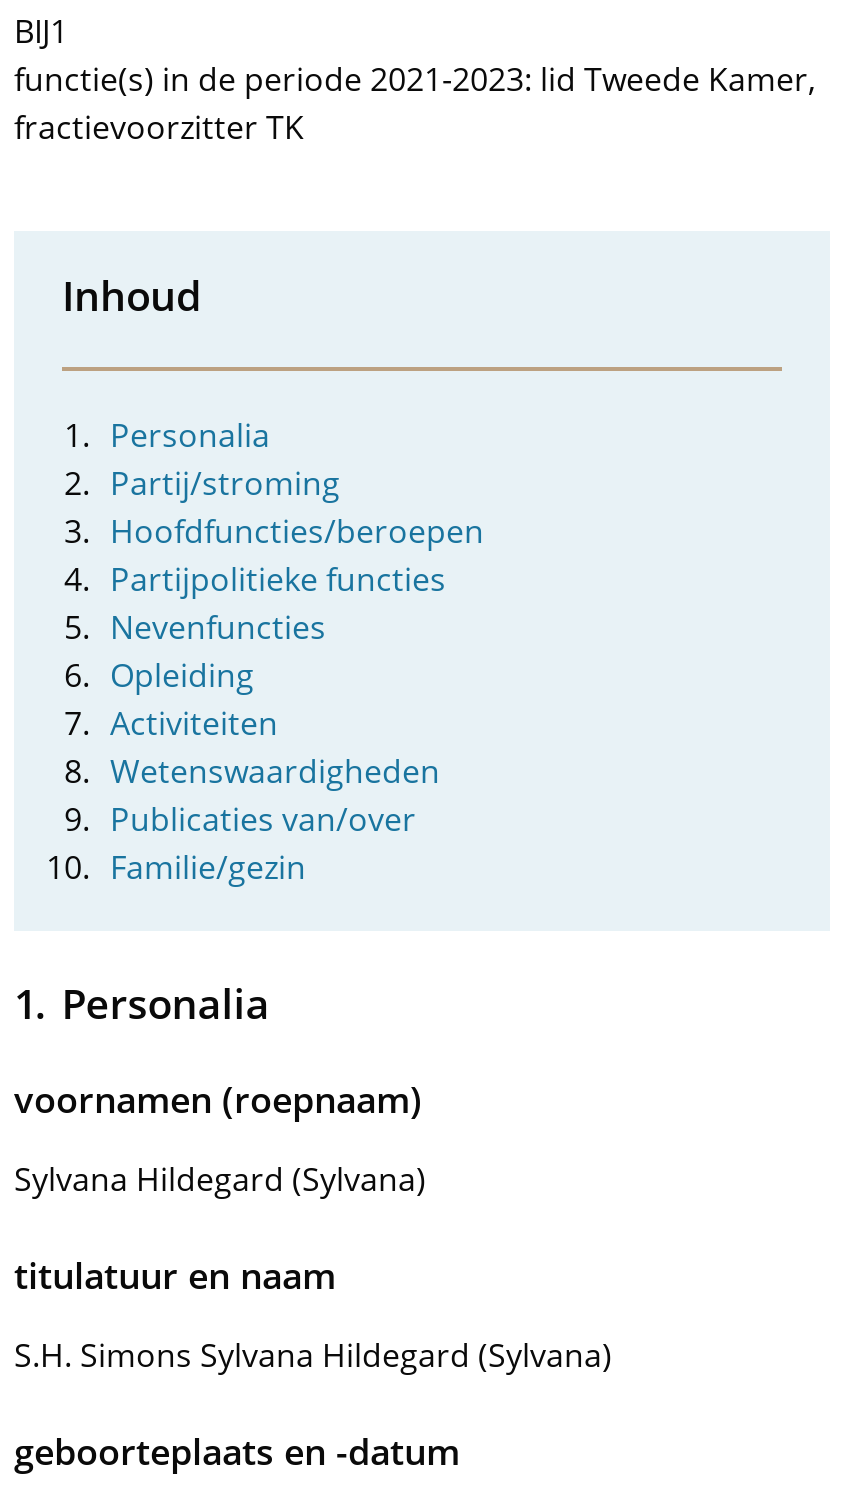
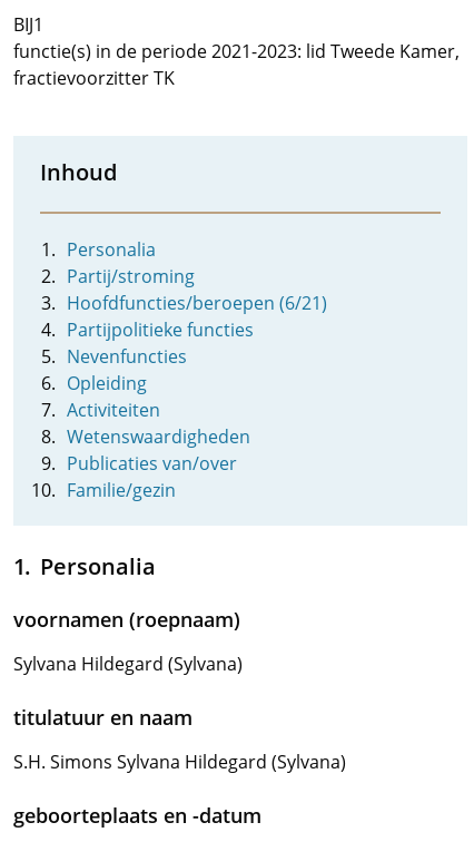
- Hoofdfuncties/beroepen
+ Hoofdfuncties/beroepen (6/21)
